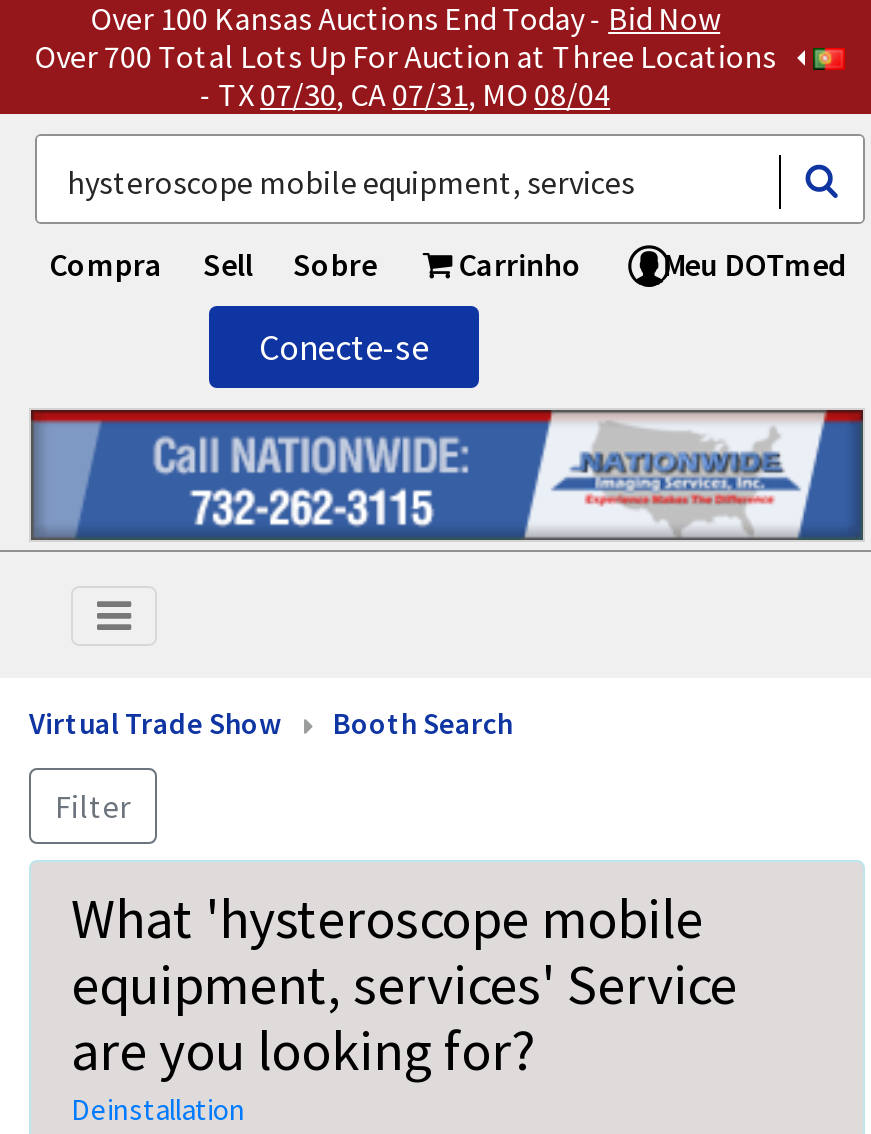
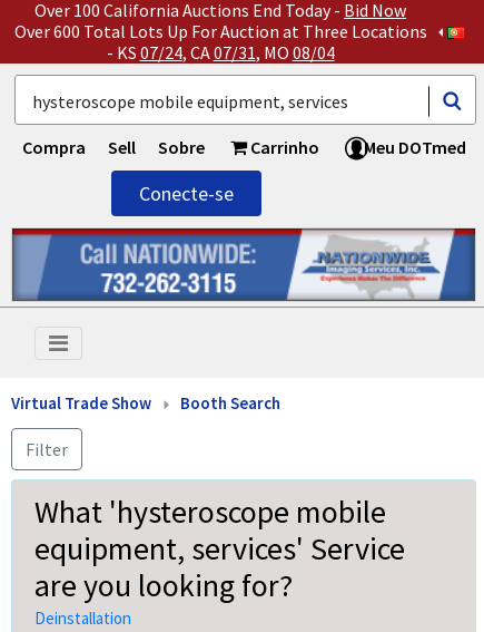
- Over 100 Kansas Auctions End Today - Bid Now
+ Over 100 California Auctions End Today - Bid Now

- Over 700 Total Lots Up For Auction at Three Locations
+ Over 600 Total Lots Up For Auction at Three Locations

- - TX 07/30, CA 07/31, MO 08/04
+ - KS 07/24, CA 07/31, MO 08/04
